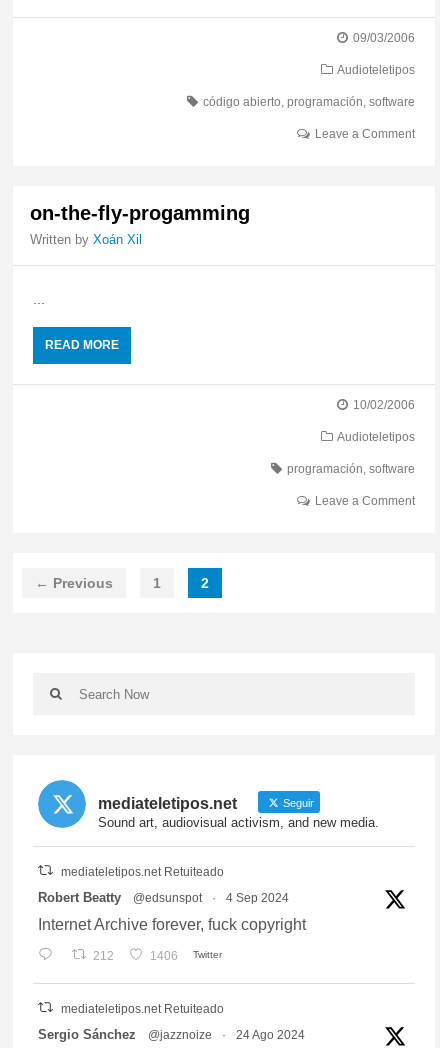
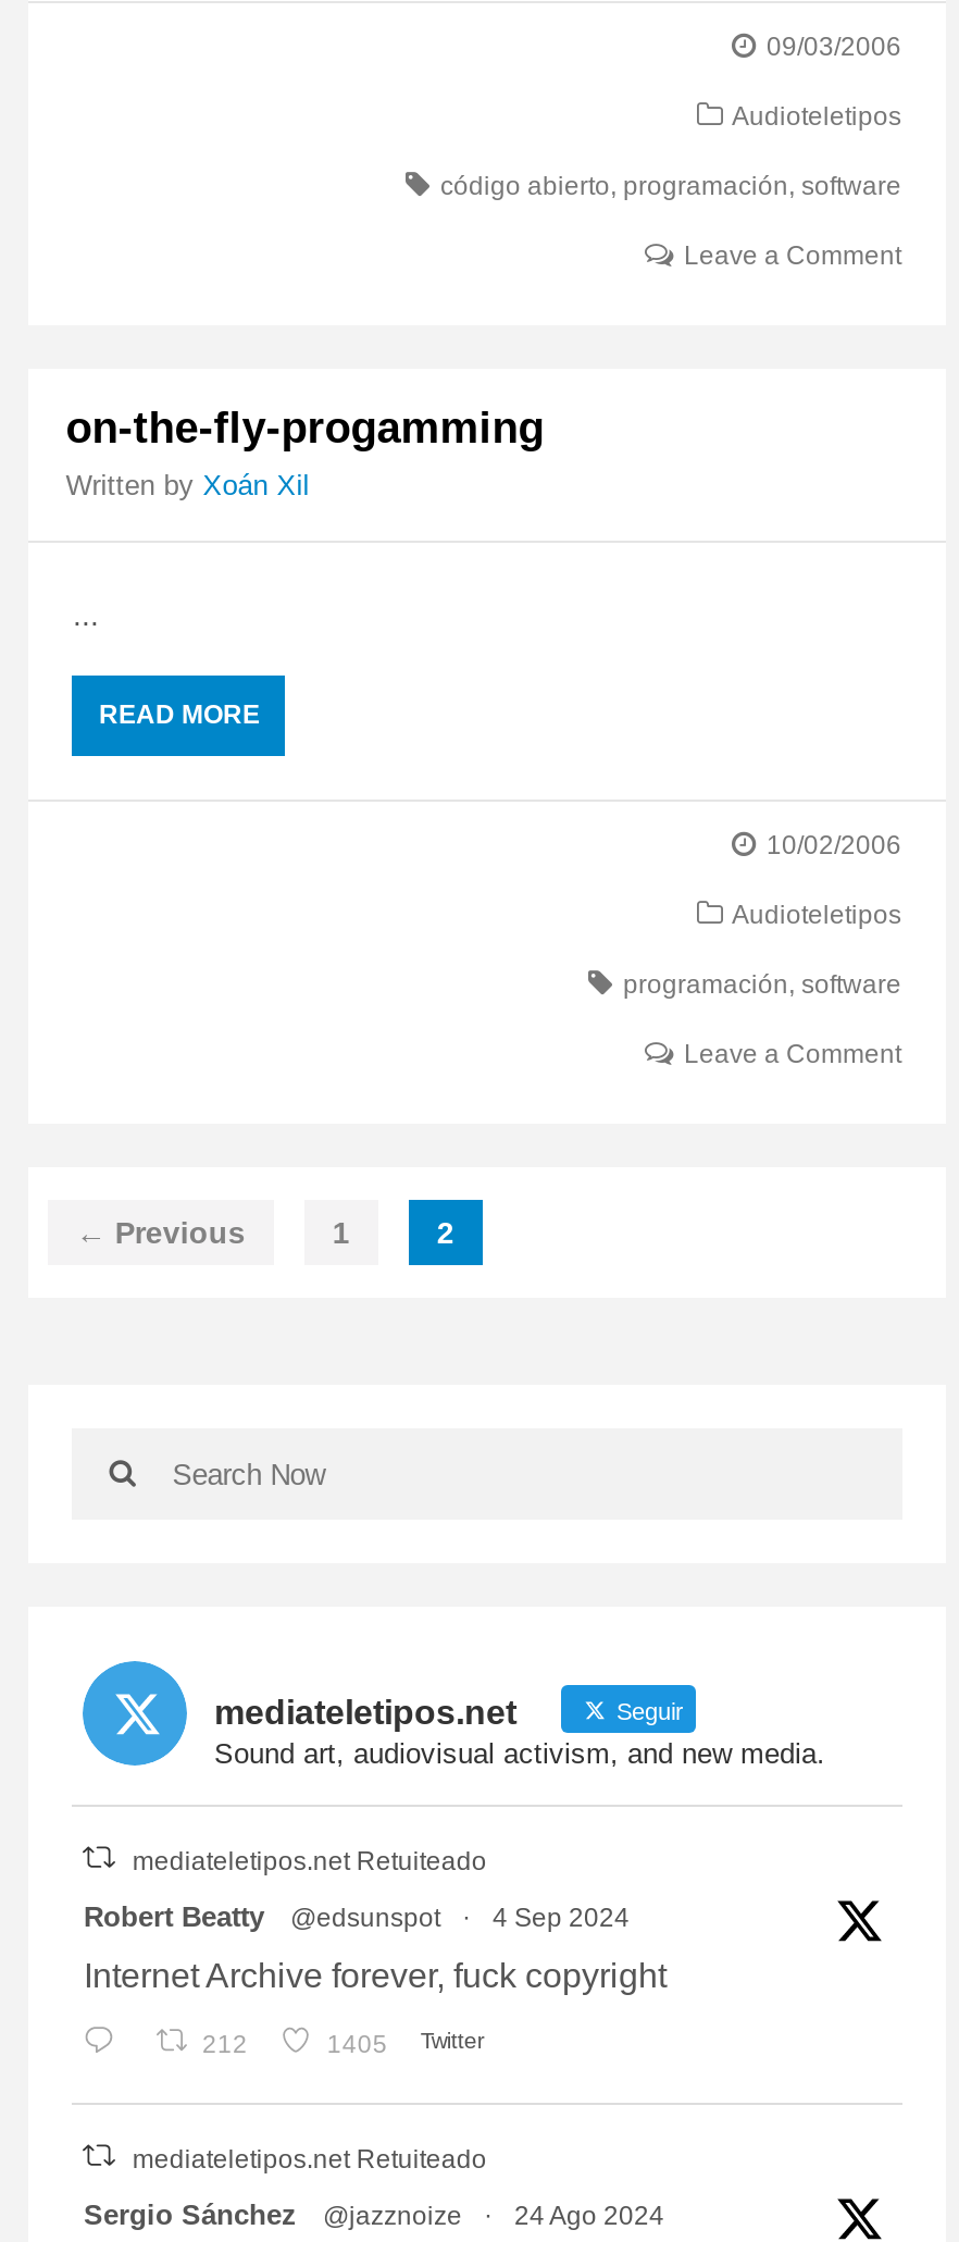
- 1406 Twitter
+ 1405 Twitter
